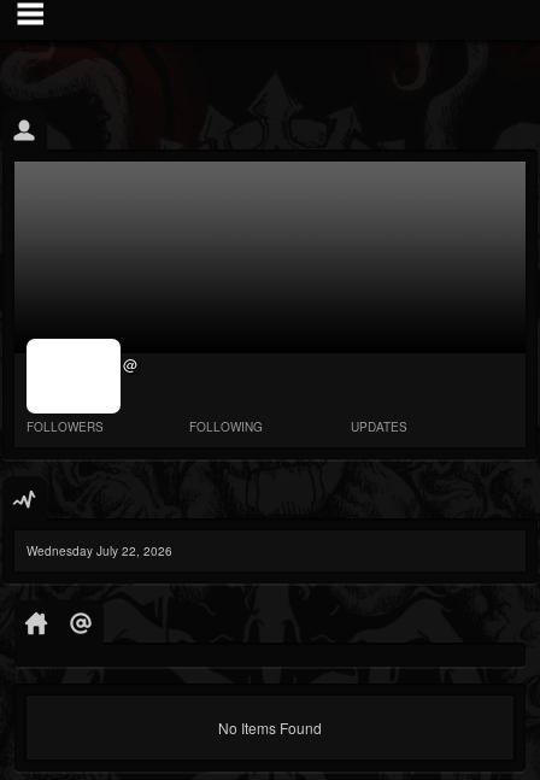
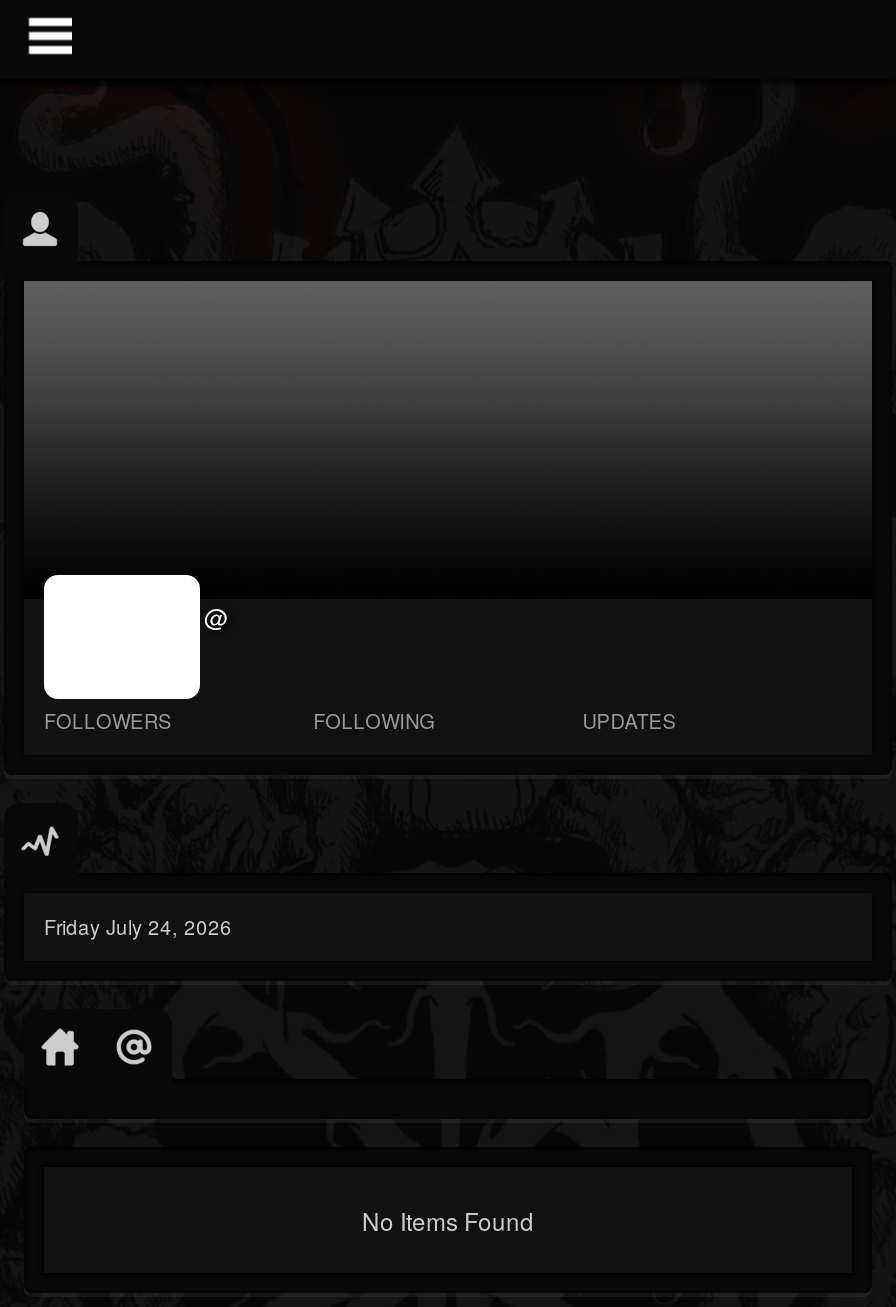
- Wednesday July 22, 2026
+ Friday July 24, 2026
